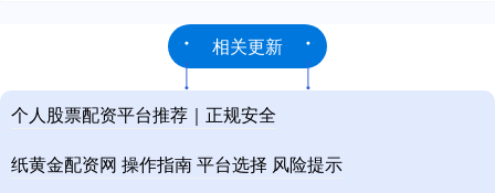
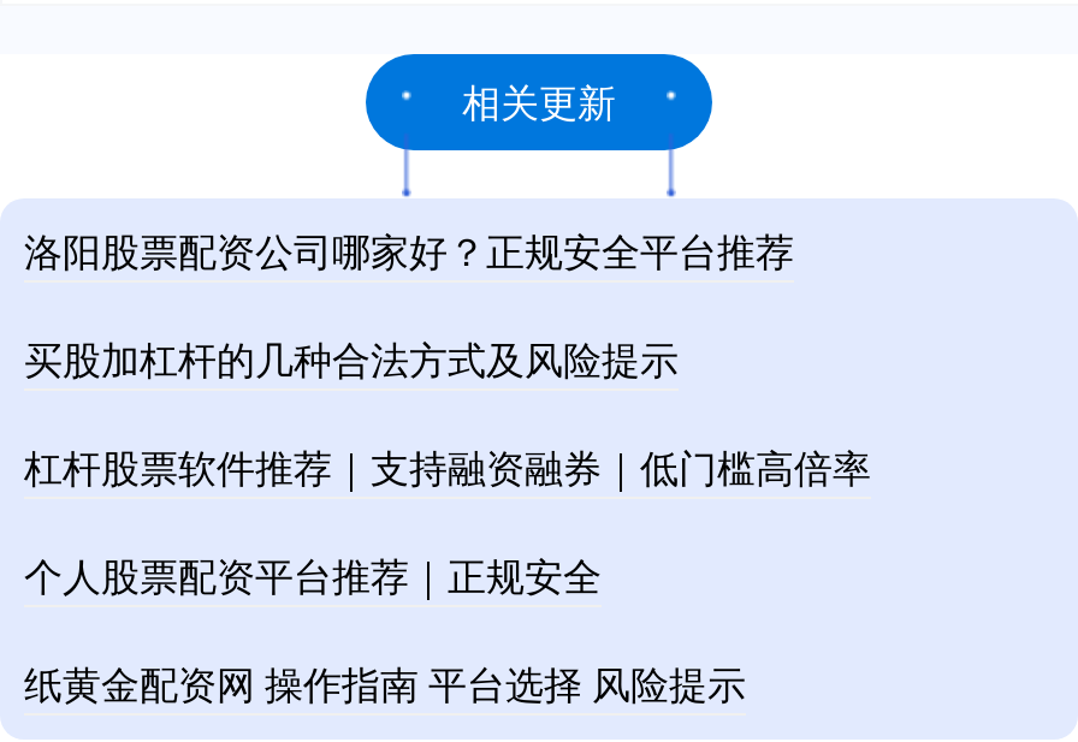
+ 洛阳股票配资公司哪家好？正规安全平台推荐
+ 买股加杠杆的几种合法方式及风险提示
+ 杠杆股票软件推荐｜支持融资融券｜低门槛高倍率
